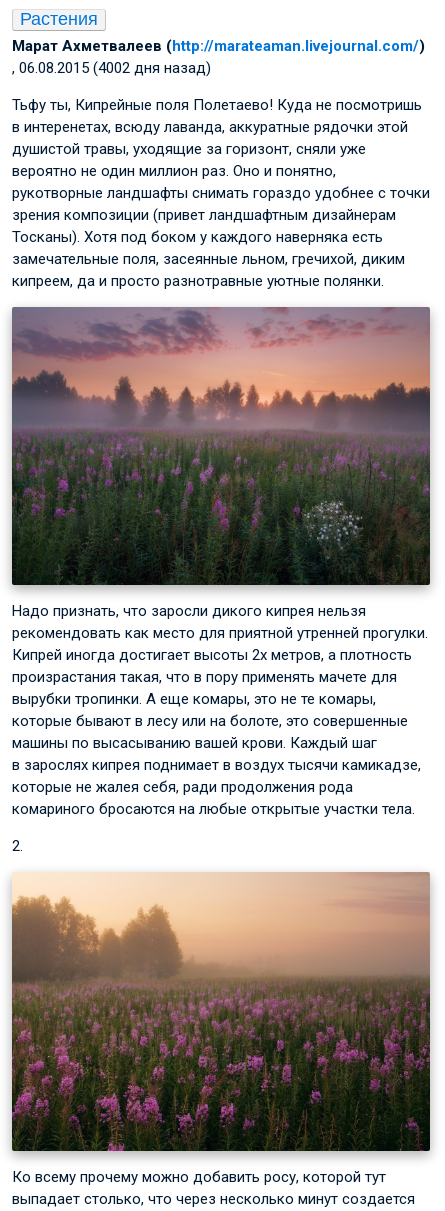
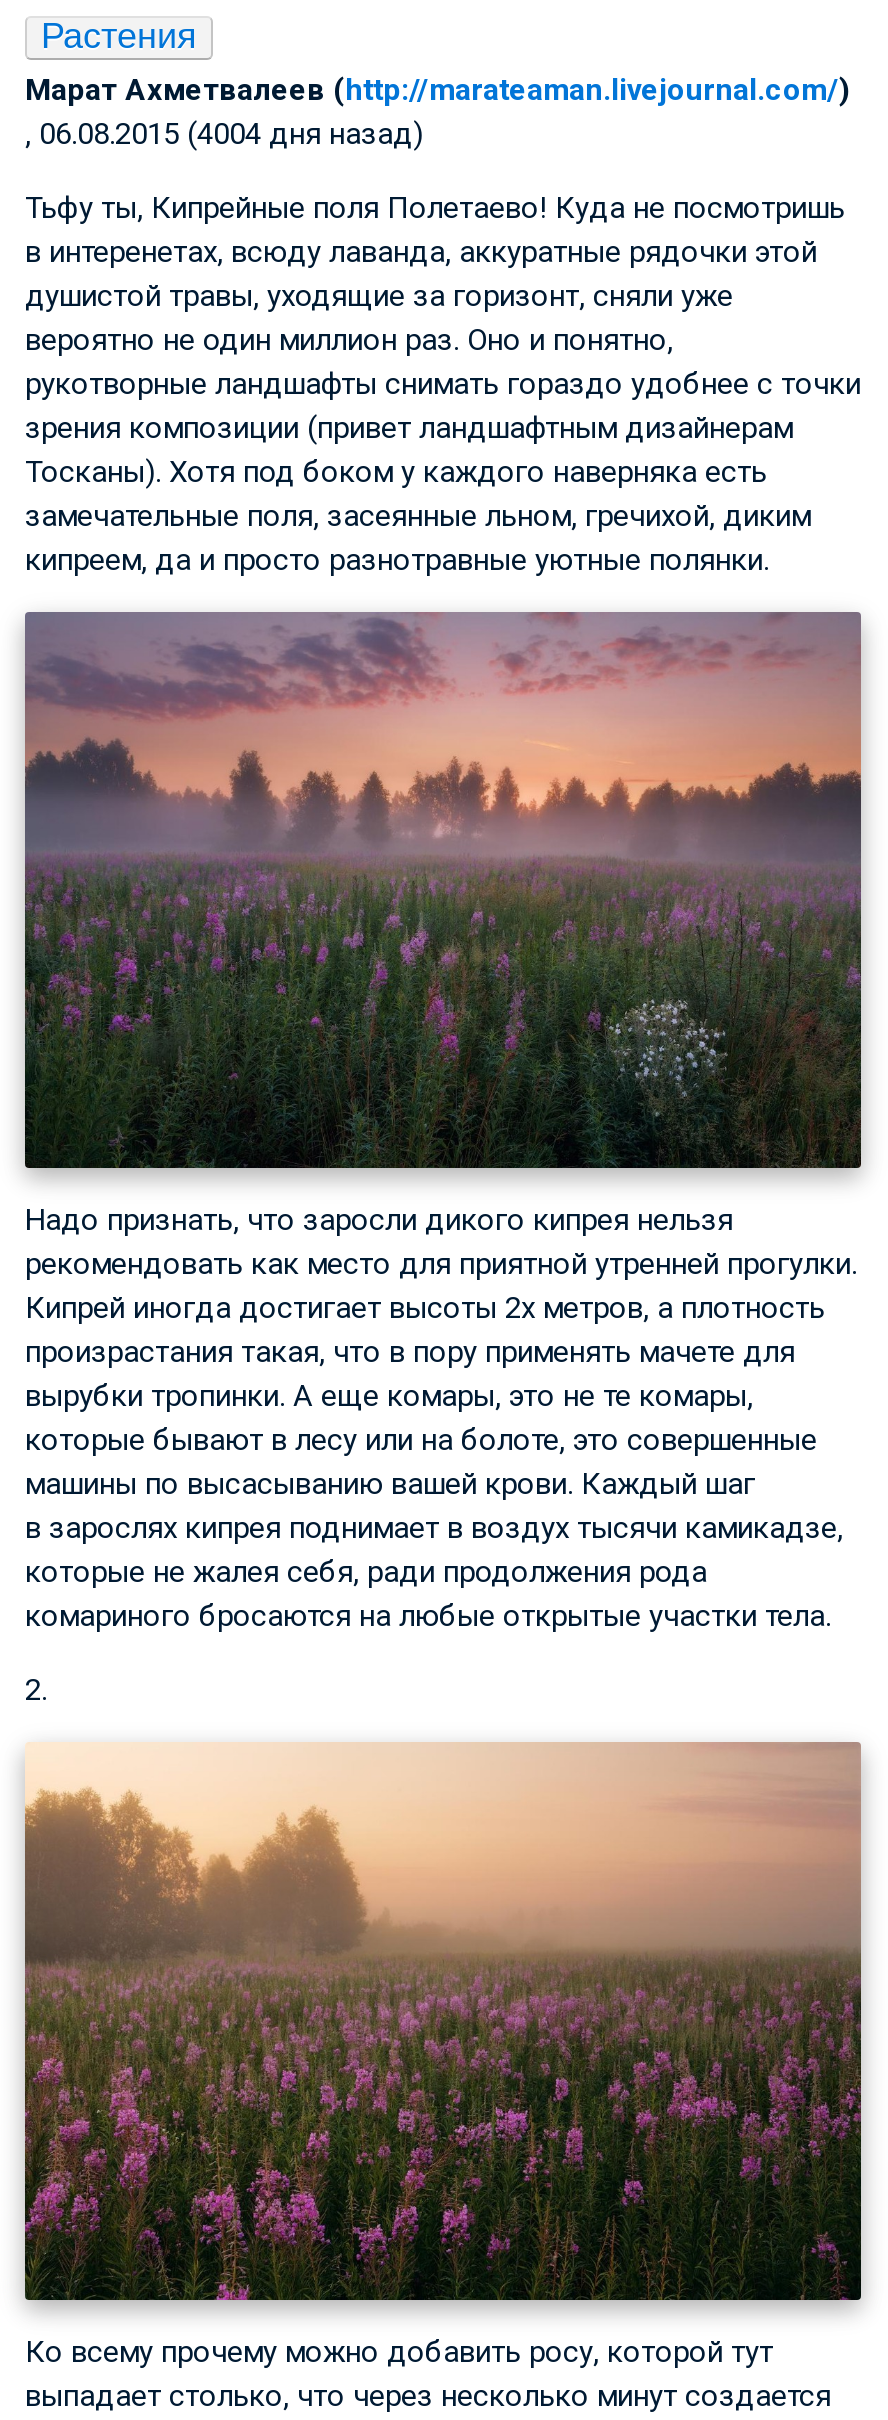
- , 06.08.2015 (4002 дня назад)
+ , 06.08.2015 (4004 дня назад)
